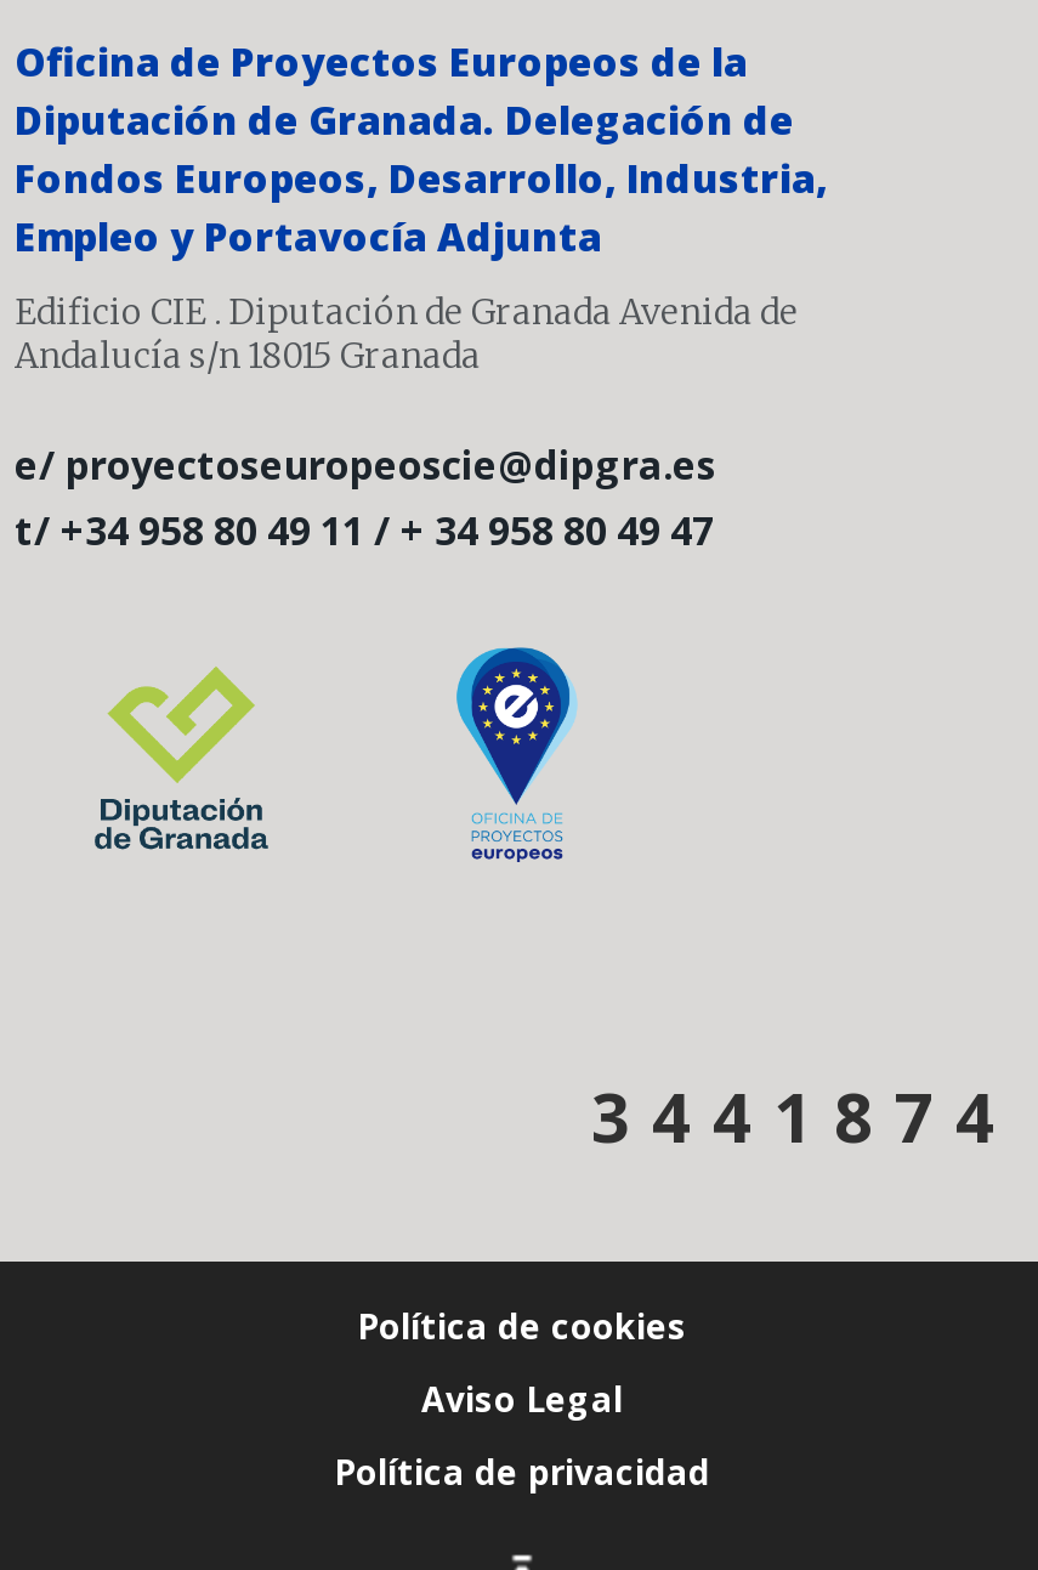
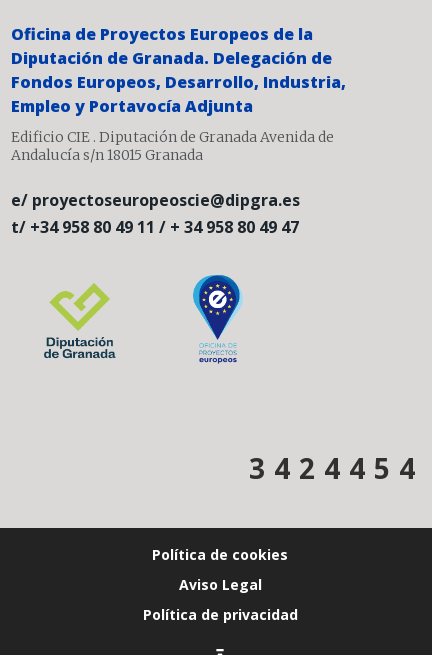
- 3 4 4 1 8 7 4
+ 3 4 2 4 4 5 4
